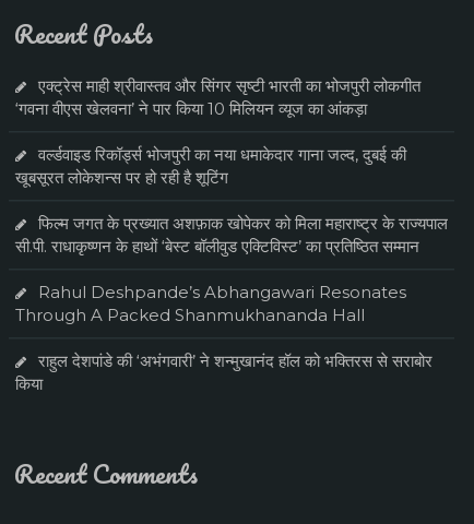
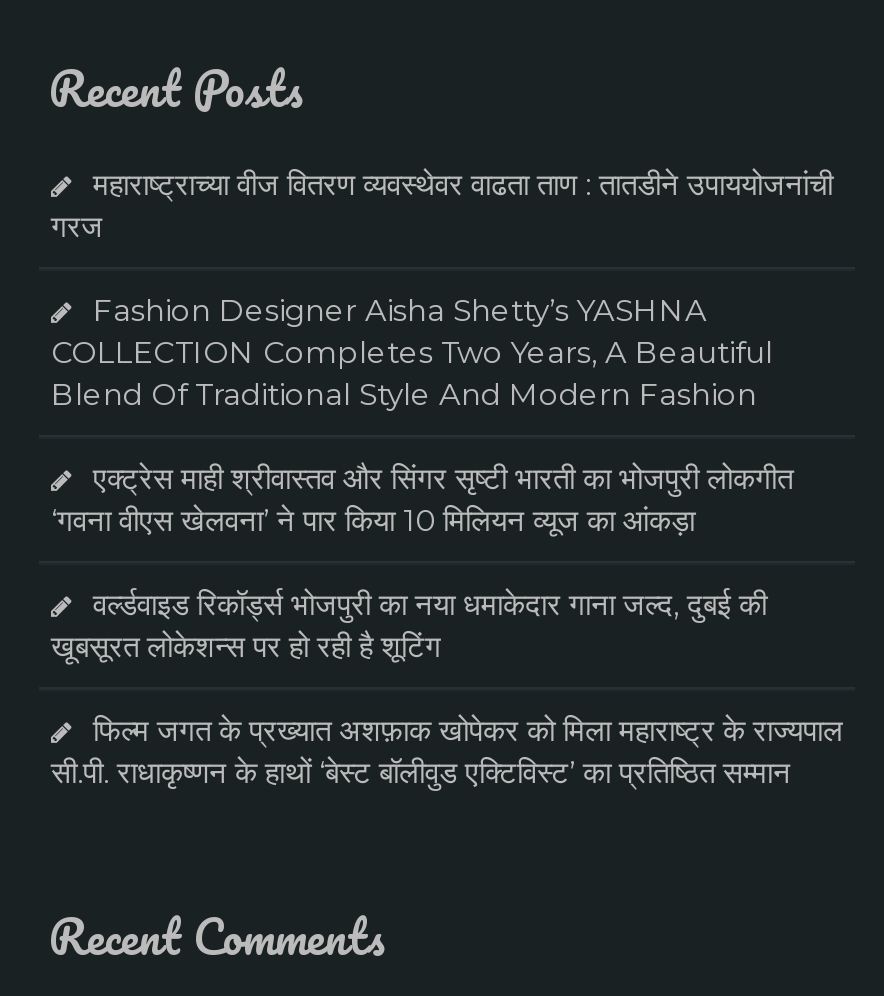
+ महाराष्ट्राच्या वीज वितरण व्यवस्थेवर वाढता ताण : तातडीने उपाययोजनांची
+ गरज
+ Fashion Designer Aisha Shetty’s YASHNA
+ COLLECTION Completes Two Years, A Beautiful
+ Blend Of Traditional Style And Modern Fashion

moved down: एक्ट्रेस माही श्रीवास्तव और सिंगर सृष्टी भारती का भोजपुरी लोकगीत | ‘गवना वीएस खेलवना’ ने पार किया 10 मिलियन व्यूज का आंकड़ा | वर्ल्डवाइड रिकॉर्ड्स भोजपुरी का नया धमाकेदार गाना जल्द, दुबई की | खूबसूरत लोकेशन्स पर हो रही है शूटिंग | फिल्म जगत के प्रख्यात अशफ़ाक खोपेकर को मिला महाराष्ट्र के राज्यपाल | सी.पी. राधाकृष्णन के हाथों ‘बेस्ट बॉलीवुड एक्टिविस्ट’ का प्रतिष्ठित सम्मान

- Rahul Deshpande’s Abhangawari Resonates
- Through A Packed Shanmukhananda Hall
- राहुल देशपांडे की ‘अभंगवारी’ ने शन्मुखानंद हॉल को भक्तिरस से सराबोर
- किया
